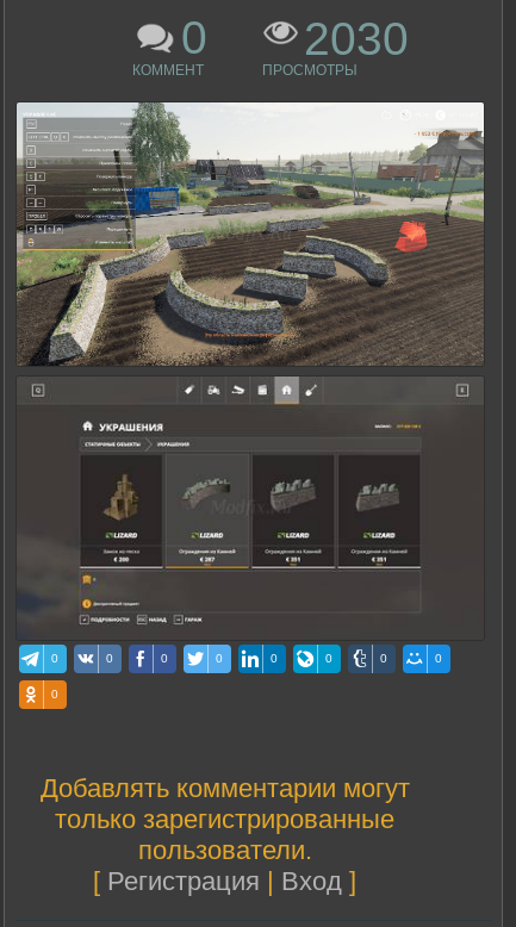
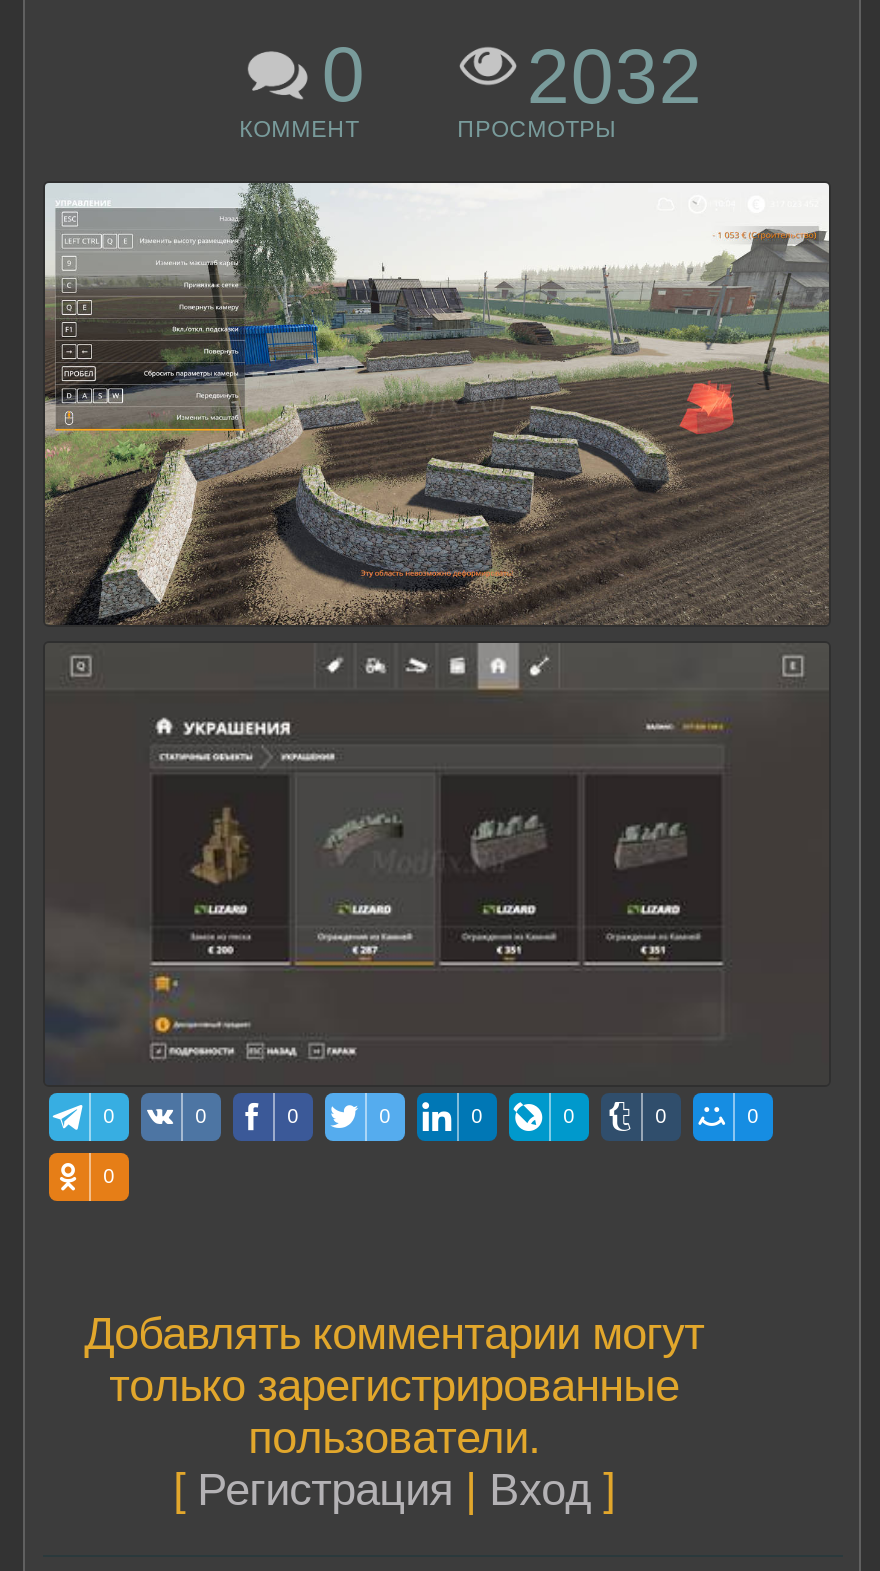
- 0 2030
+ 0 2032
